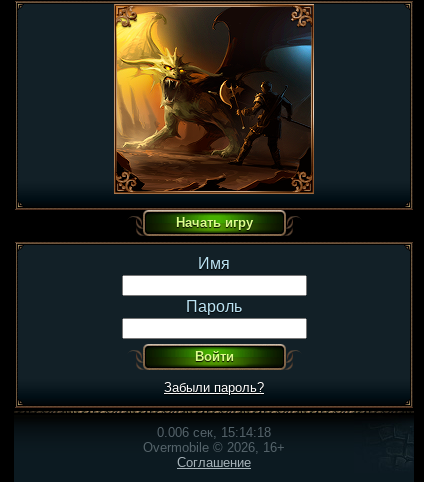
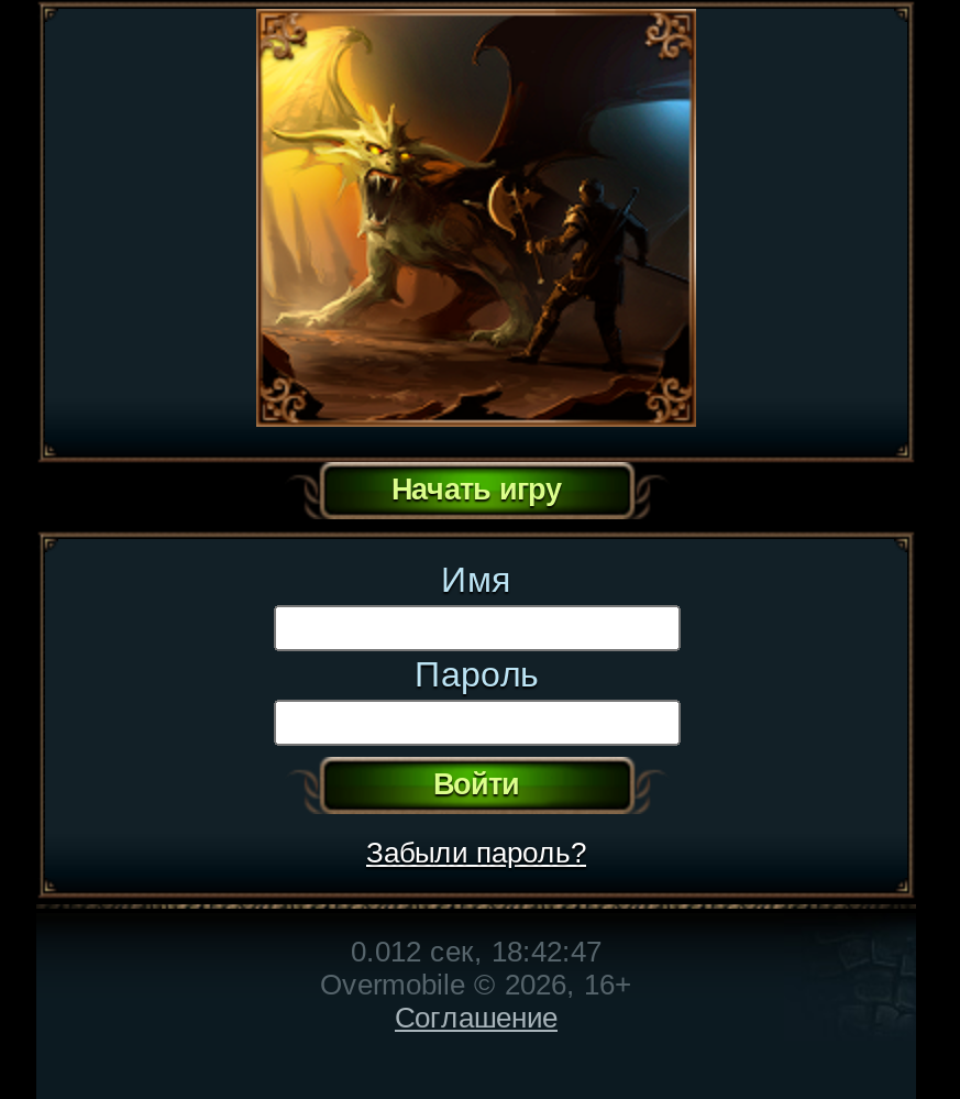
- 0.006 сек, 15:14:18
+ 0.012 сек, 18:42:47
